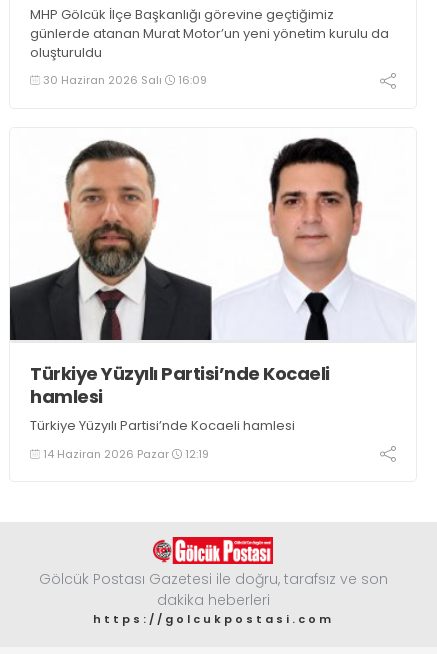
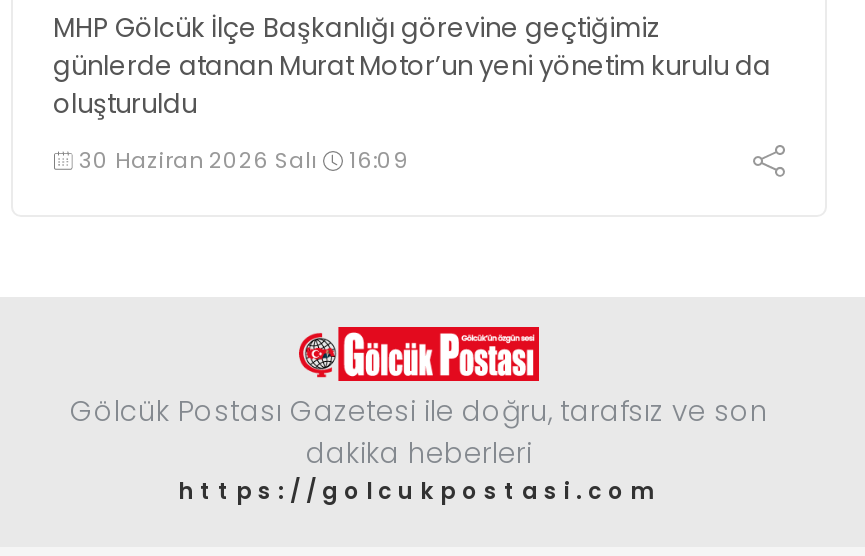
- [image]

- [image]
- Türkiye Yüzyılı Partisi’nde Kocaeli
- hamlesi
- Türkiye Yüzyılı Partisi’nde Kocaeli hamlesi
- 14 Haziran 2026 Pazar
- 12:19
